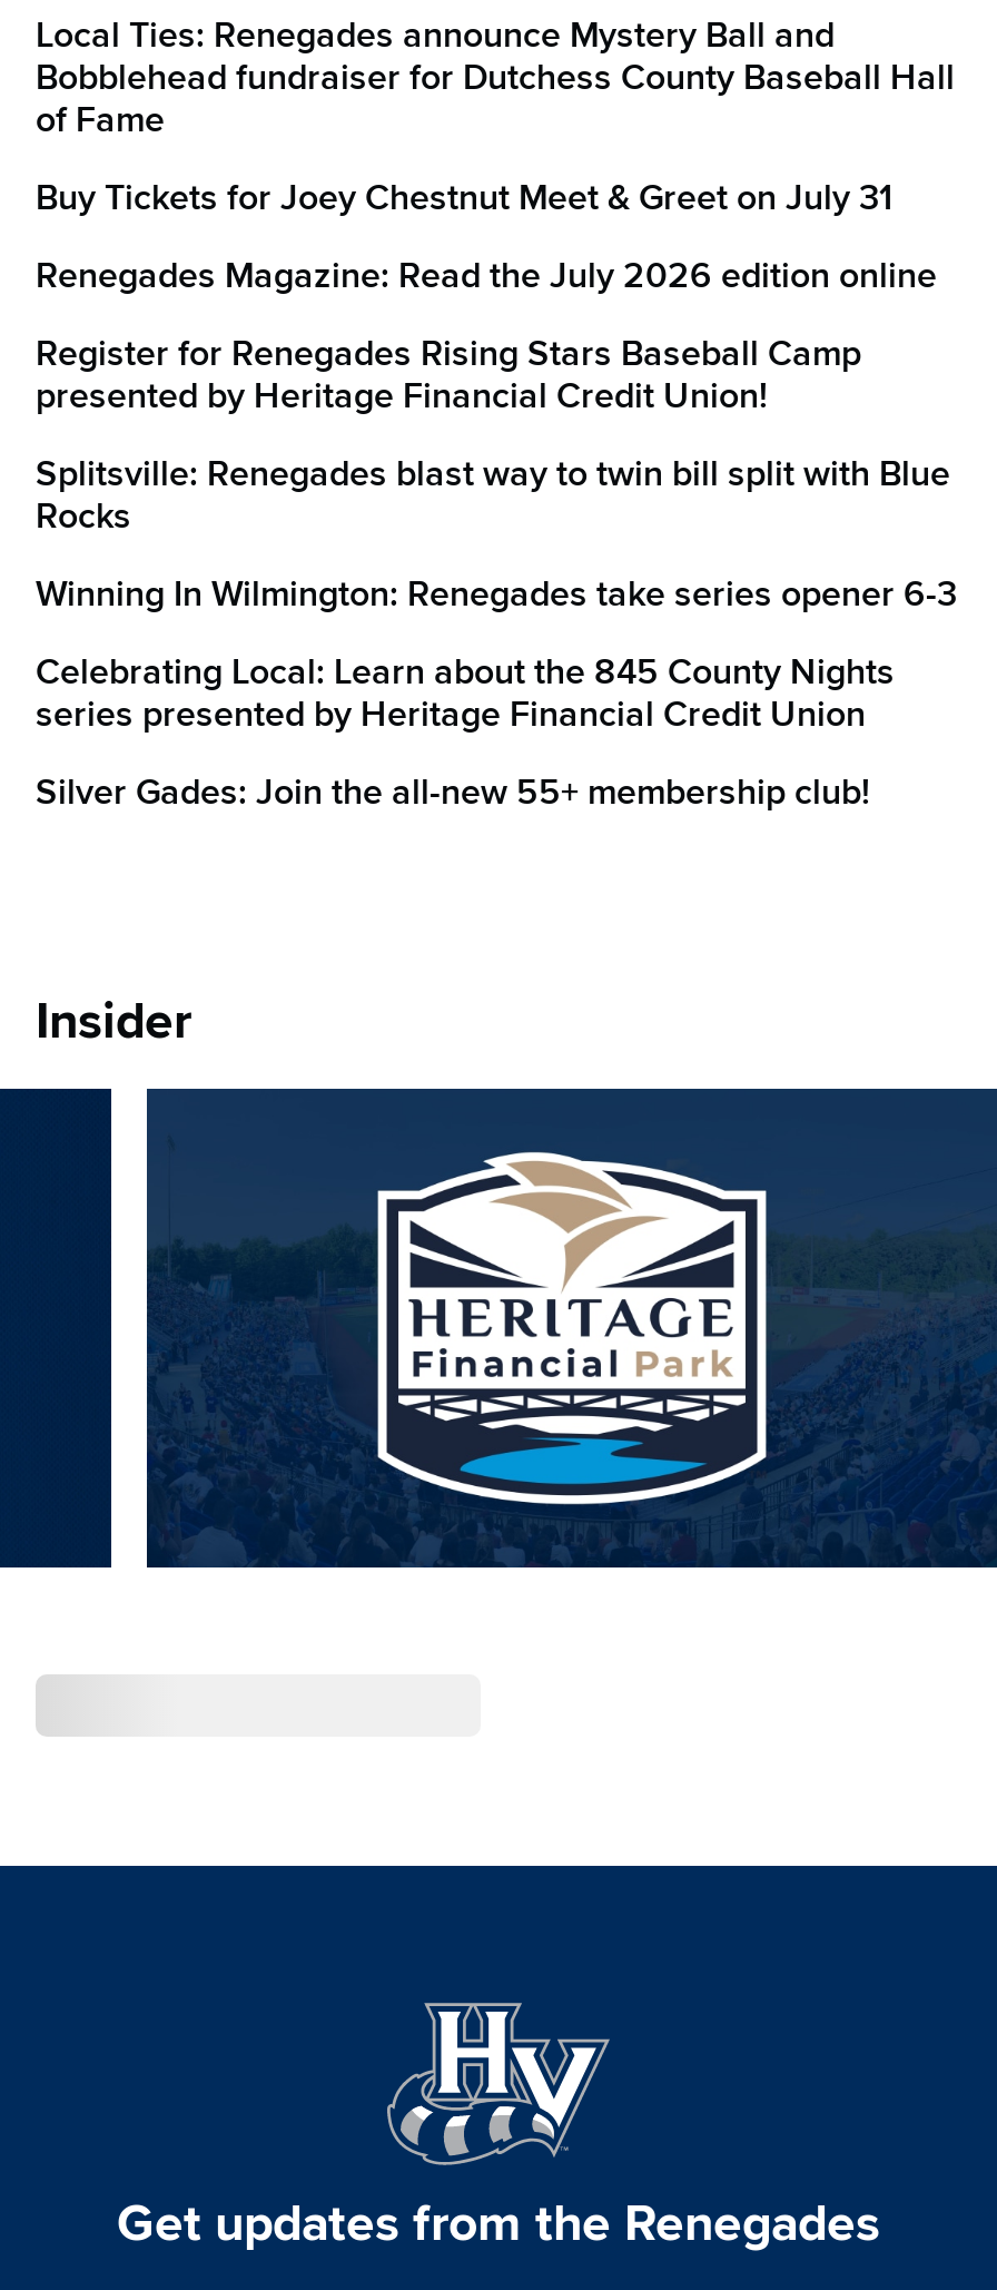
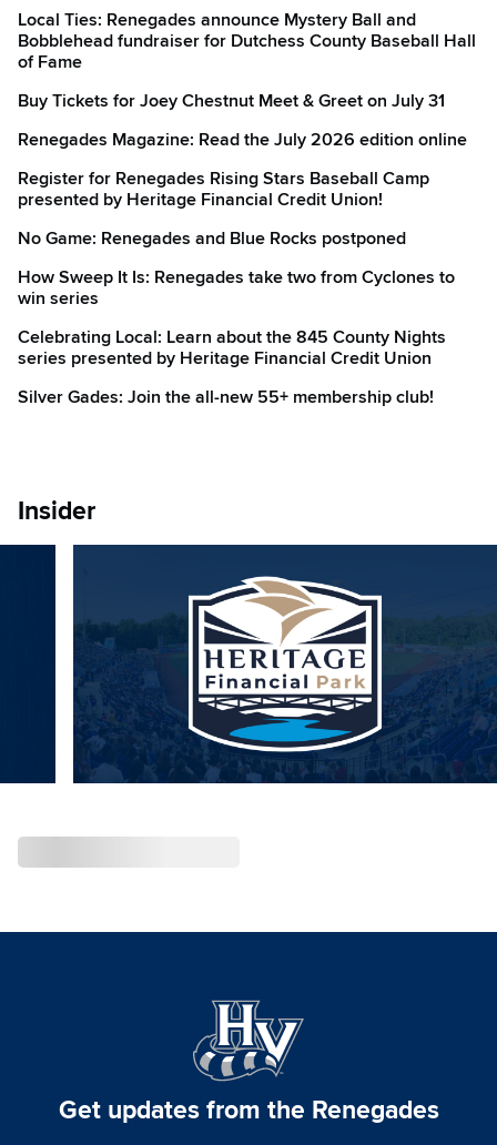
- Splitsville: Renegades blast way to twin bill split with Blue
- Rocks
+ No Game: Renegades and Blue Rocks postponed

- Winning In Wilmington: Renegades take series opener 6-3
+ How Sweep It Is: Renegades take two from Cyclones to
+ win series
